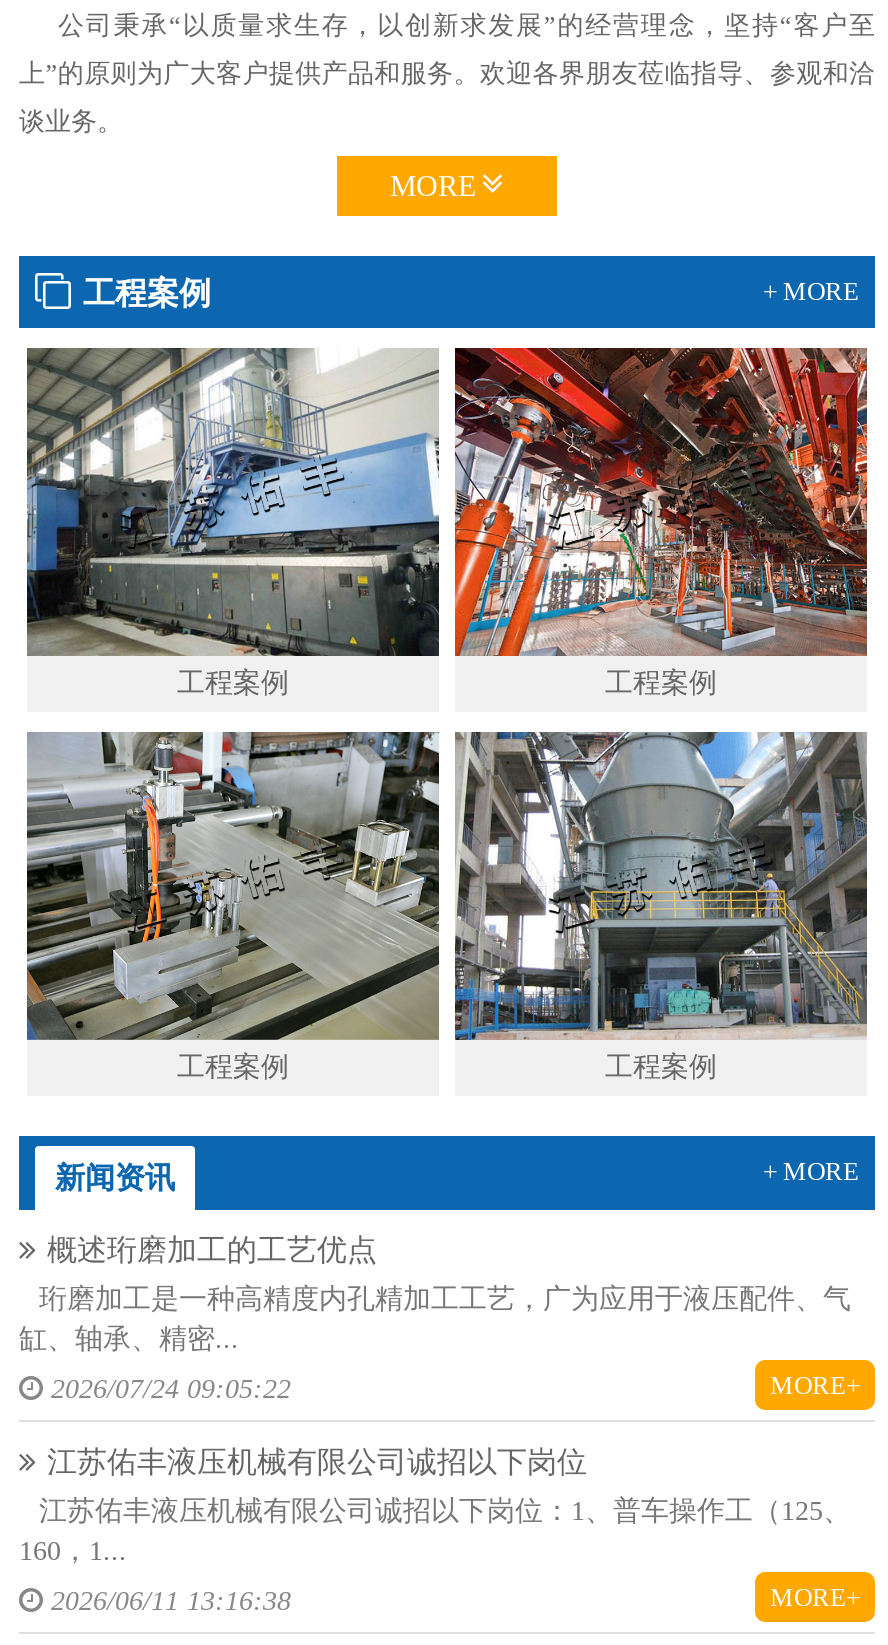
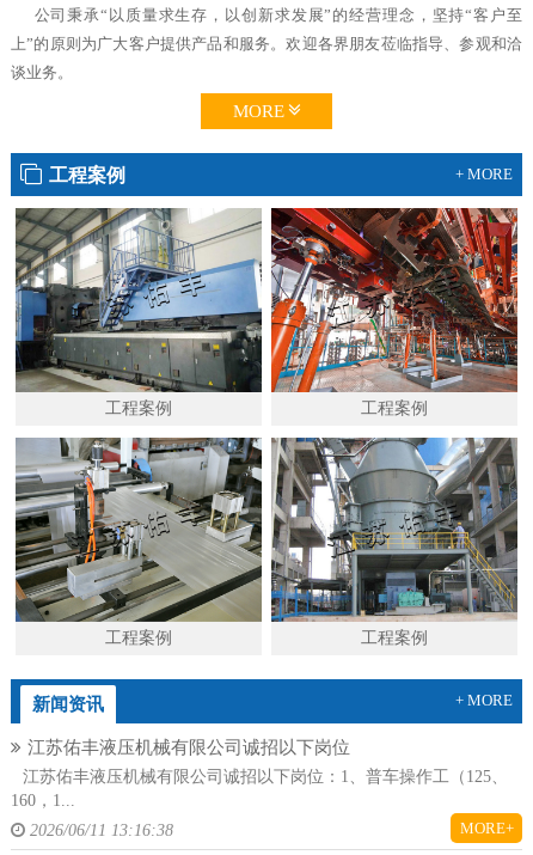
- 概述珩磨加工的工艺优点
- 珩磨加工是一种高精度内孔精加工工艺，广为应用于液压配件、气
- 缸、轴承、精密...
- 2026/07/24 09:05:22
- MORE+
